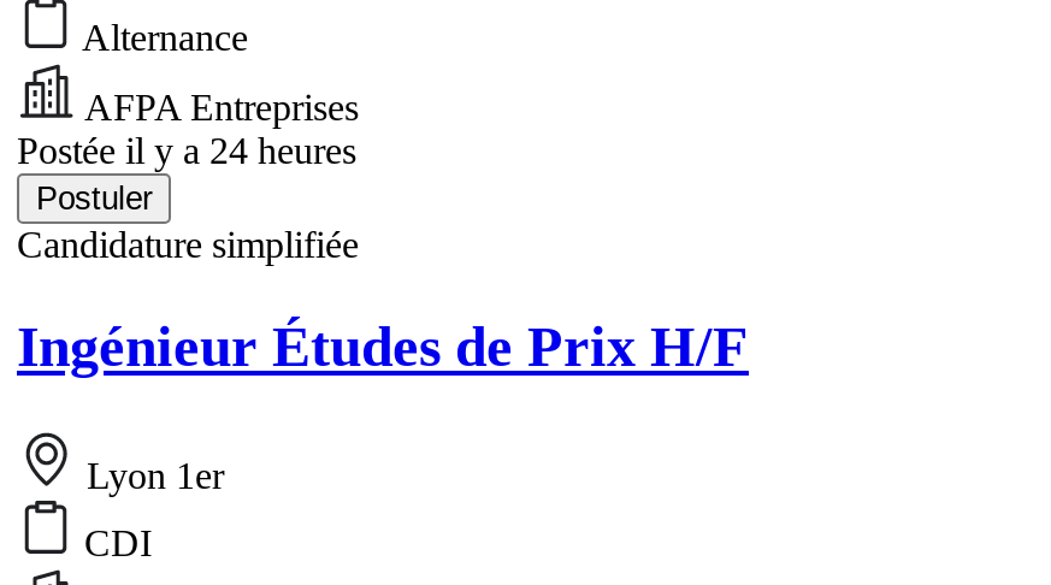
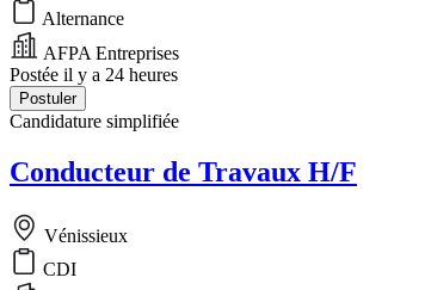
- Ingénieur Études de Prix H/F
+ Conducteur de Travaux H/F

- Lyon 1er
+ Vénissieux
